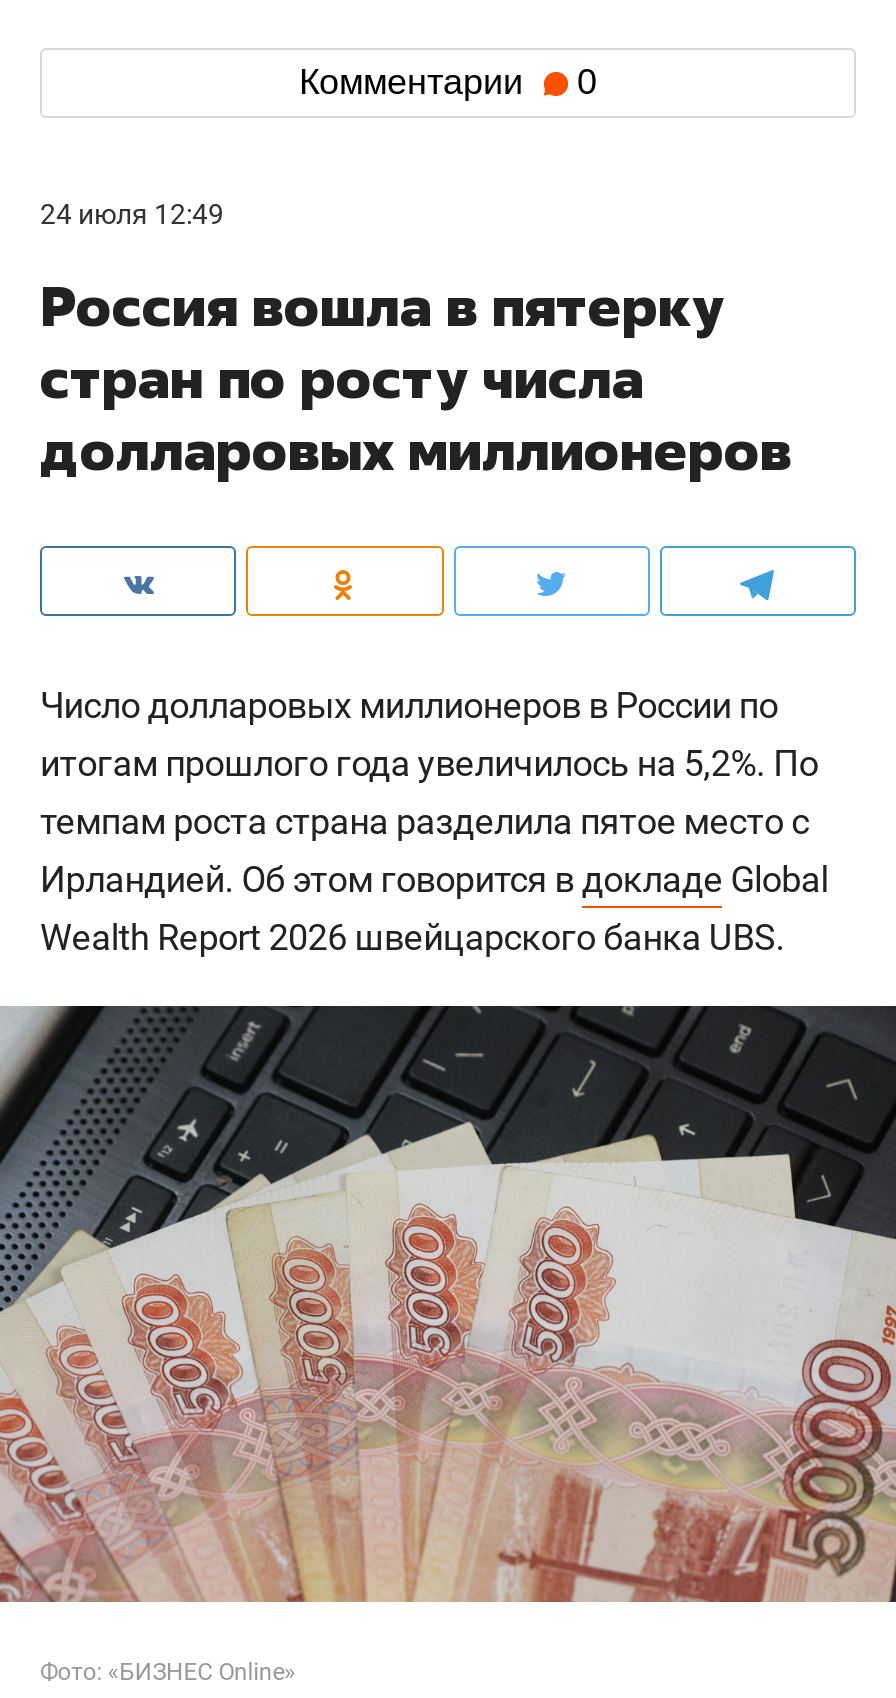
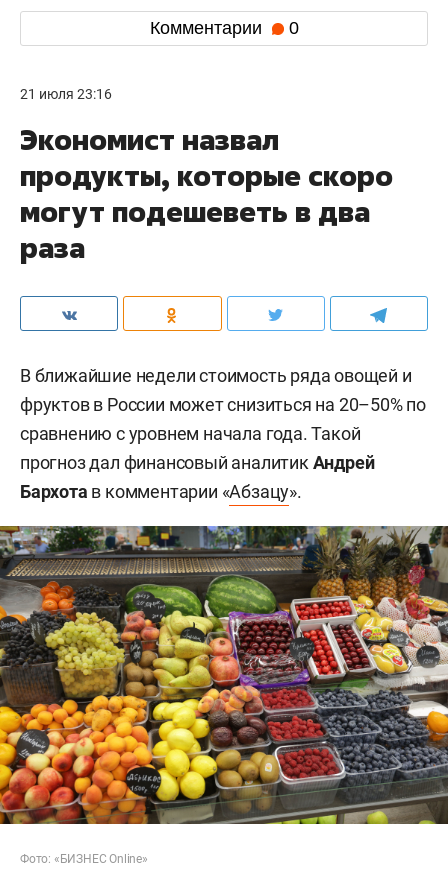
- 24 июля 12:49
+ 21 июля 23:16

- Россия вошла в пятерку
- стран по росту числа
- долларовых миллионеров
+ Экономист назвал
+ продукты, которые скоро
+ могут подешеветь в два
+ раза

- Число долларовых миллионеров в России по
- итогам прошлого года увеличилось на 5,2%. По
- темпам роста страна разделила пятое место с
- Ирландией. Об этом говорится в докладе Global
- Wealth Report 2026 швейцарского банка UBS.
+ В ближайшие недели стоимость ряда овощей и
+ фруктов в России может снизиться на 20–50% по
+ сравнению с уровнем начала года. Такой
+ прогноз дал финансовый аналитик Андрей
+ Бархота в комментарии «Абзацу».

- [image]
+ [image]
